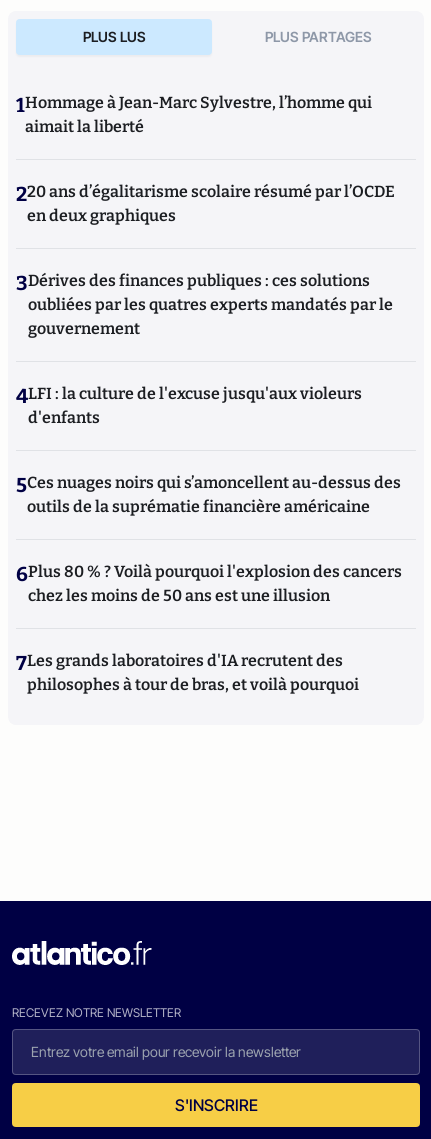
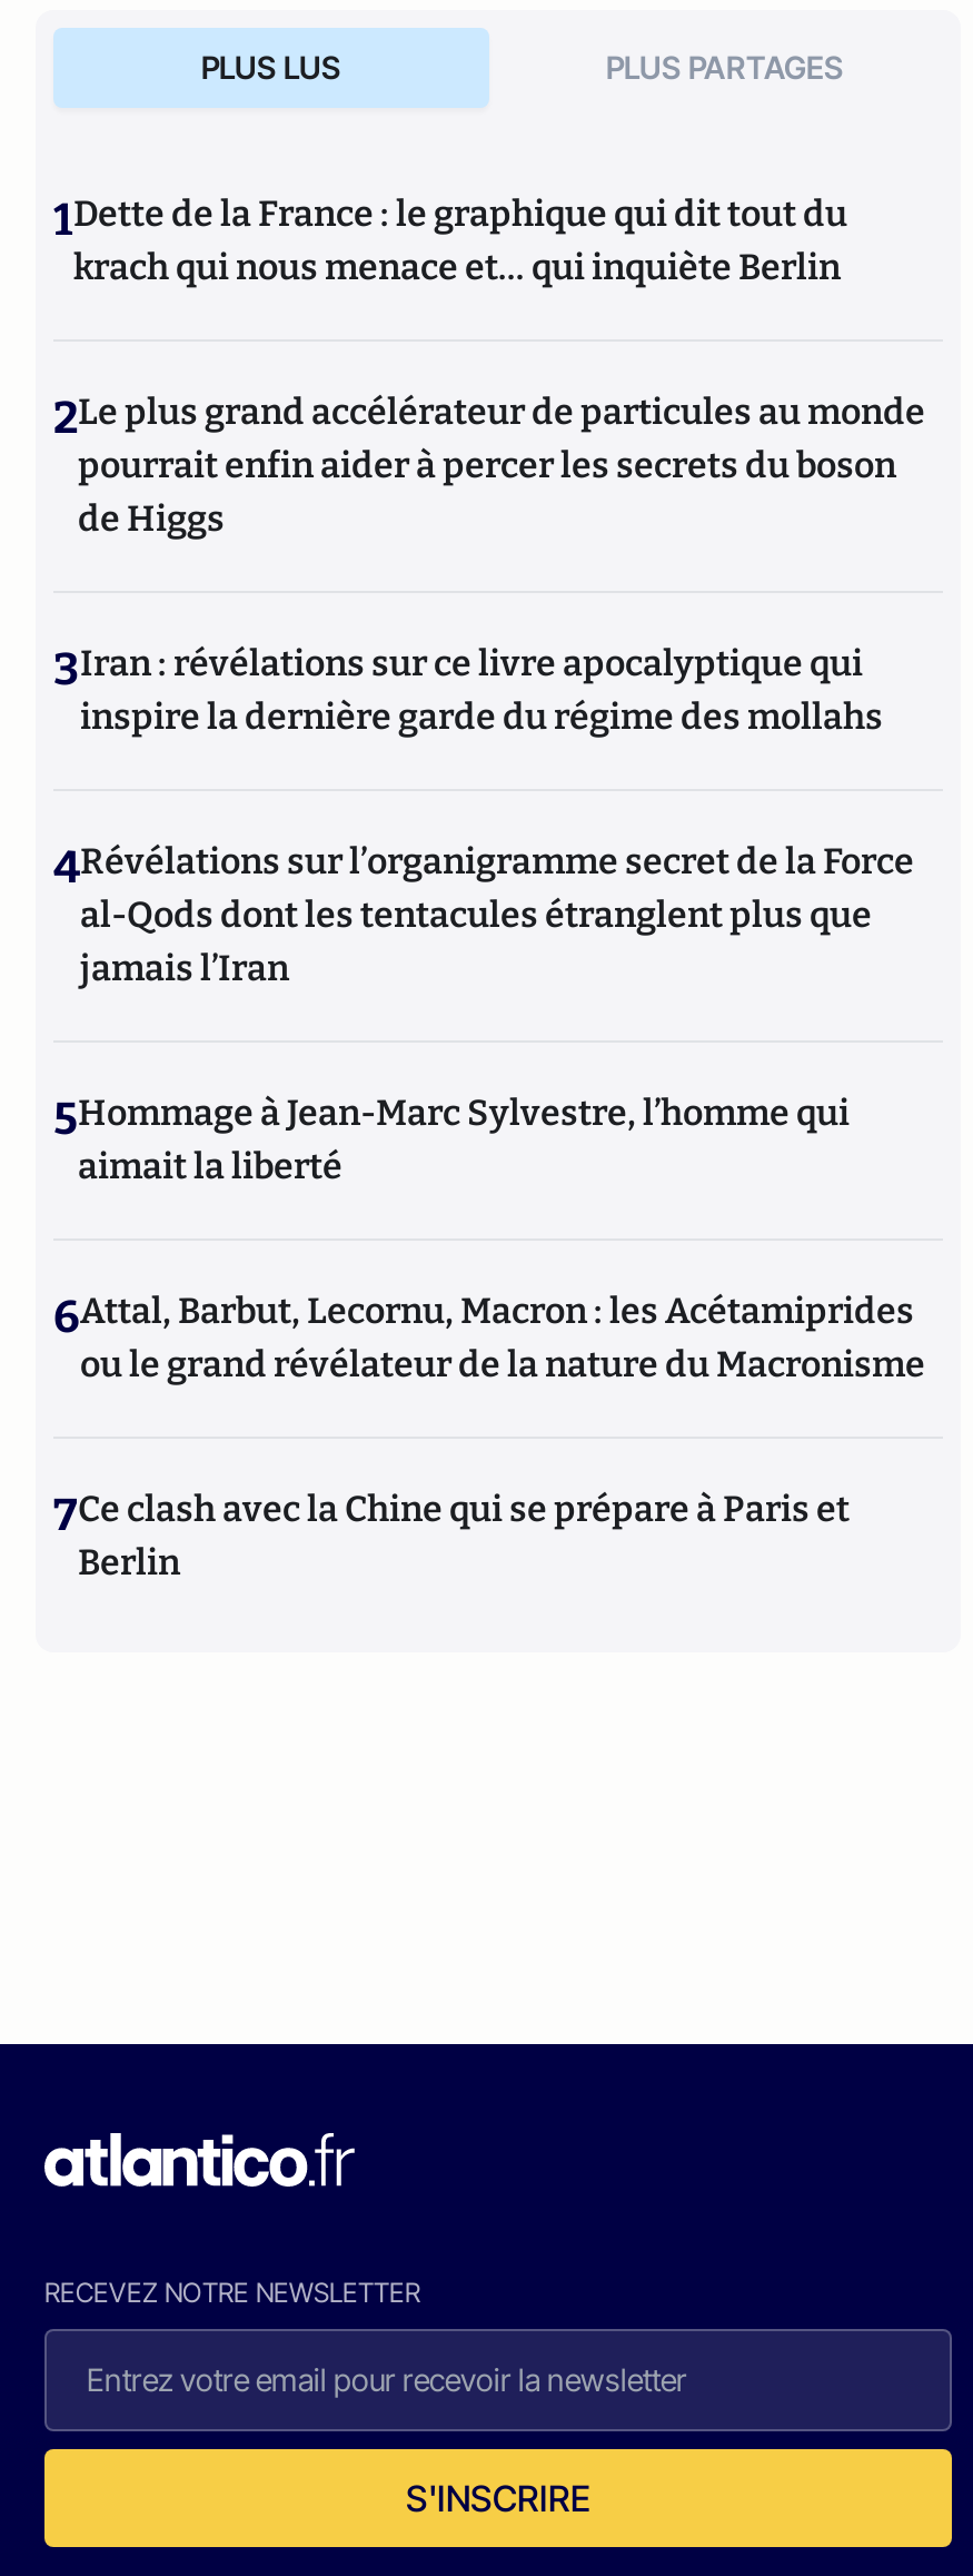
- 1Hommage à Jean-Marc Sylvestre, l’homme qui
+ 1Dette de la France : le graphique qui dit tout du
+ krach qui nous menace et… qui inquiète Berlin
+ 2Le plus grand accélérateur de particules au monde
+ pourrait enfin aider à percer les secrets du boson
+ de Higgs
+ 3Iran : révélations sur ce livre apocalyptique qui
+ inspire la dernière garde du régime des mollahs
+ 4Révélations sur l’organigramme secret de la Force
+ al-Qods dont les tentacules étranglent plus que
+ jamais l’Iran
+ 5Hommage à Jean-Marc Sylvestre, l’homme qui

moved down: aimait la liberté

- 220 ans d’égalitarisme scolaire résumé par l’OCDE
- en deux graphiques
- 3Dérives des finances publiques : ces solutions
- oubliées par les quatres experts mandatés par le
- gouvernement
- 4LFI : la culture de l'excuse jusqu'aux violeurs
- d'enfants
- 5Ces nuages noirs qui s’amoncellent au-dessus des
- outils de la suprématie financière américaine
- 6Plus 80 % ? Voilà pourquoi l'explosion des cancers
- chez les moins de 50 ans est une illusion
- 7Les grands laboratoires d'IA recrutent des
- philosophes à tour de bras, et voilà pourquoi
+ 6Attal, Barbut, Lecornu, Macron : les Acétamiprides
+ ou le grand révélateur de la nature du Macronisme
+ 7Ce clash avec la Chine qui se prépare à Paris et
+ Berlin
